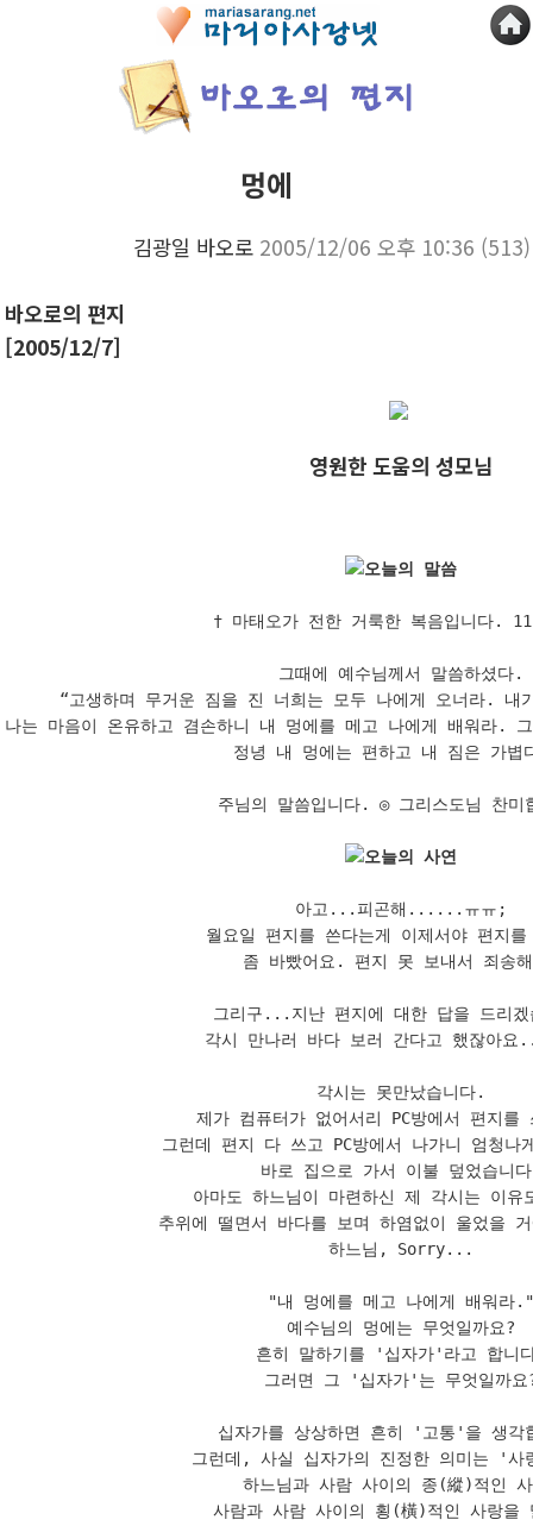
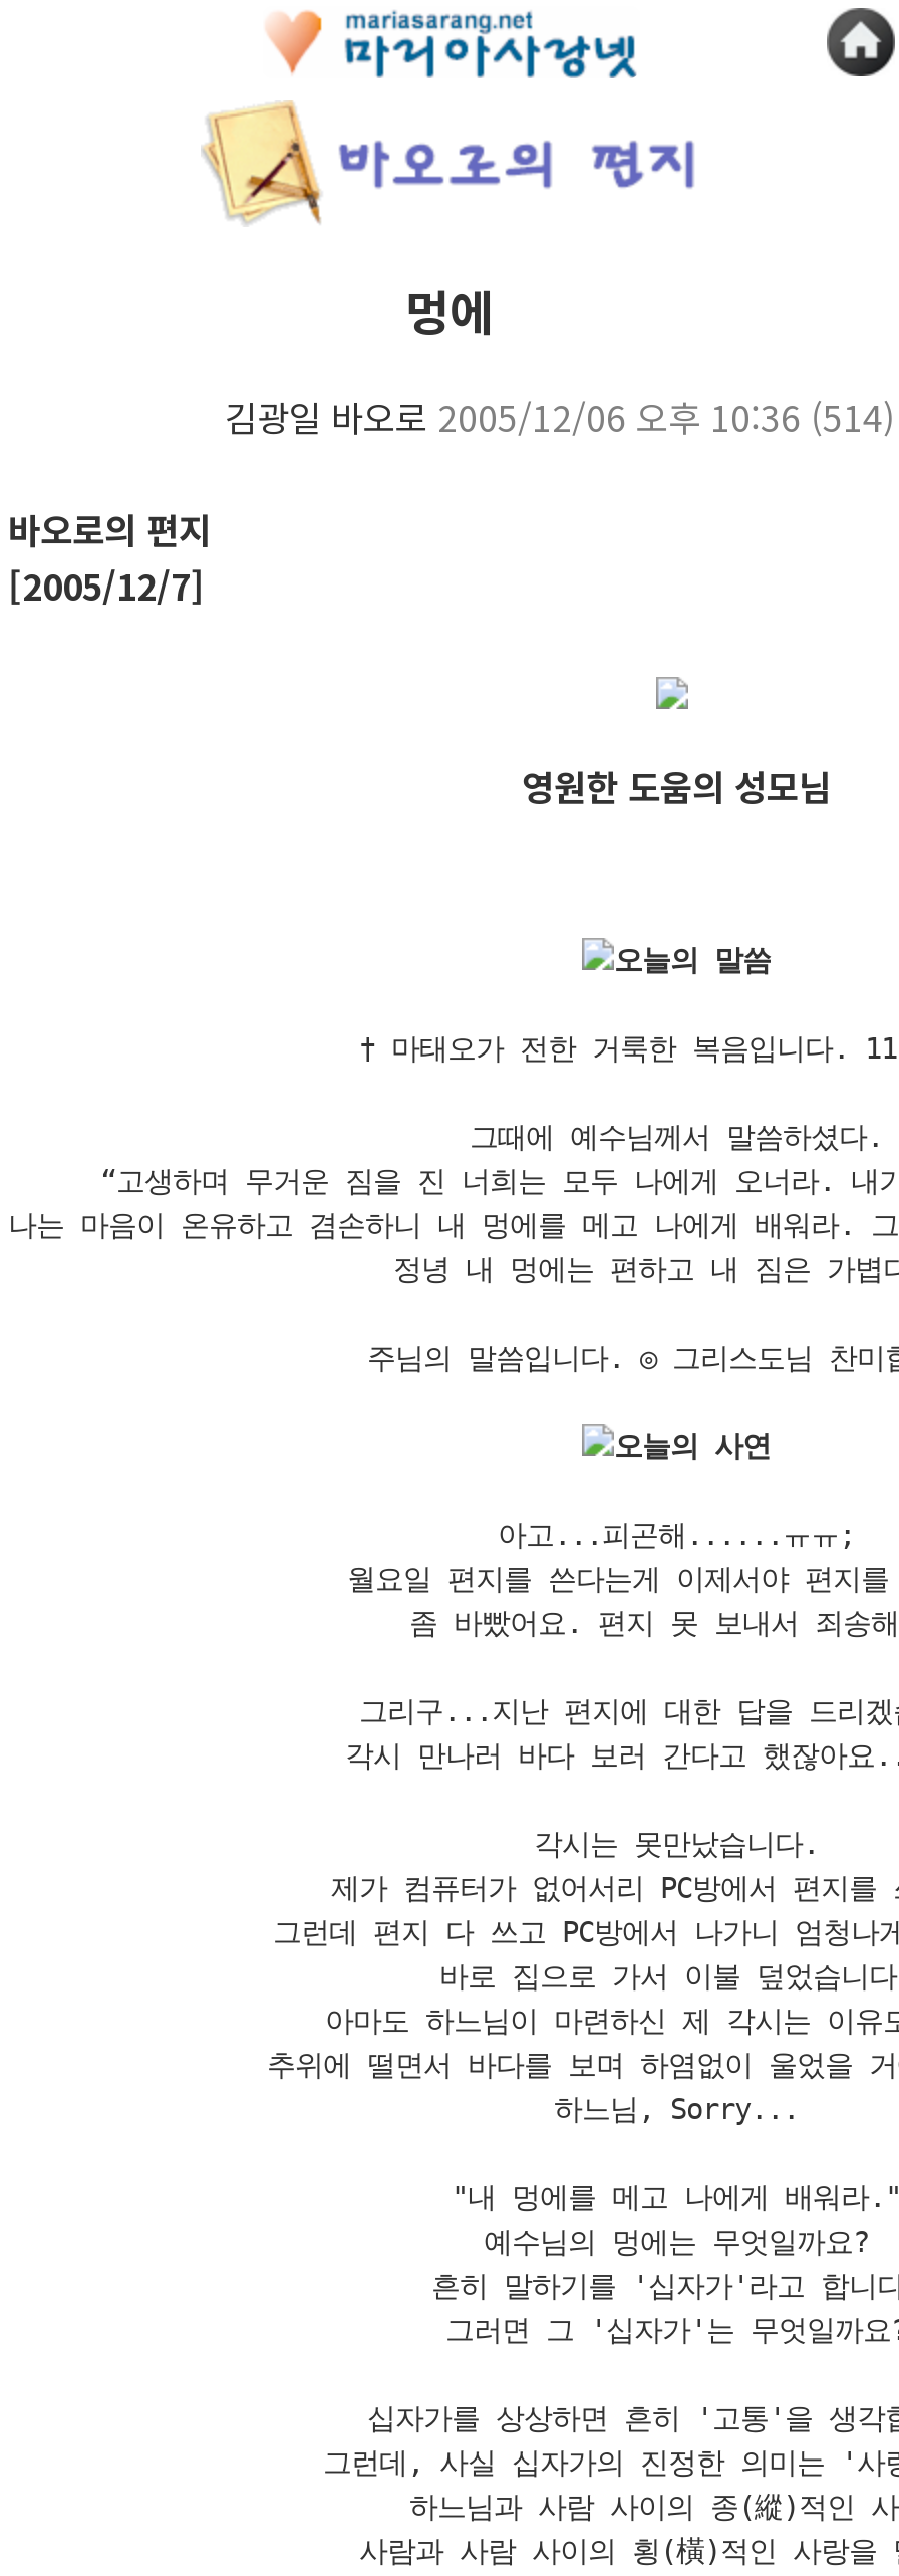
- 김광일 바오로 2005/12/06 오후 10:36 (513)
+ 김광일 바오로 2005/12/06 오후 10:36 (514)
